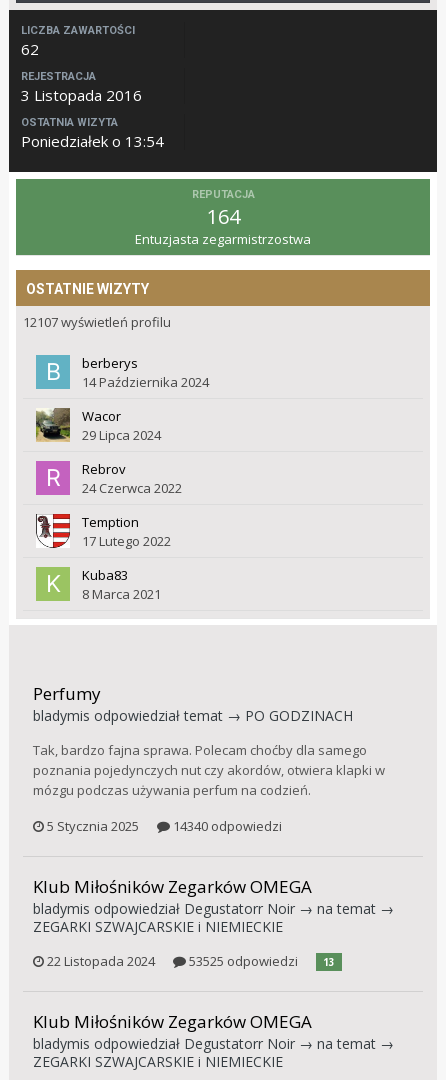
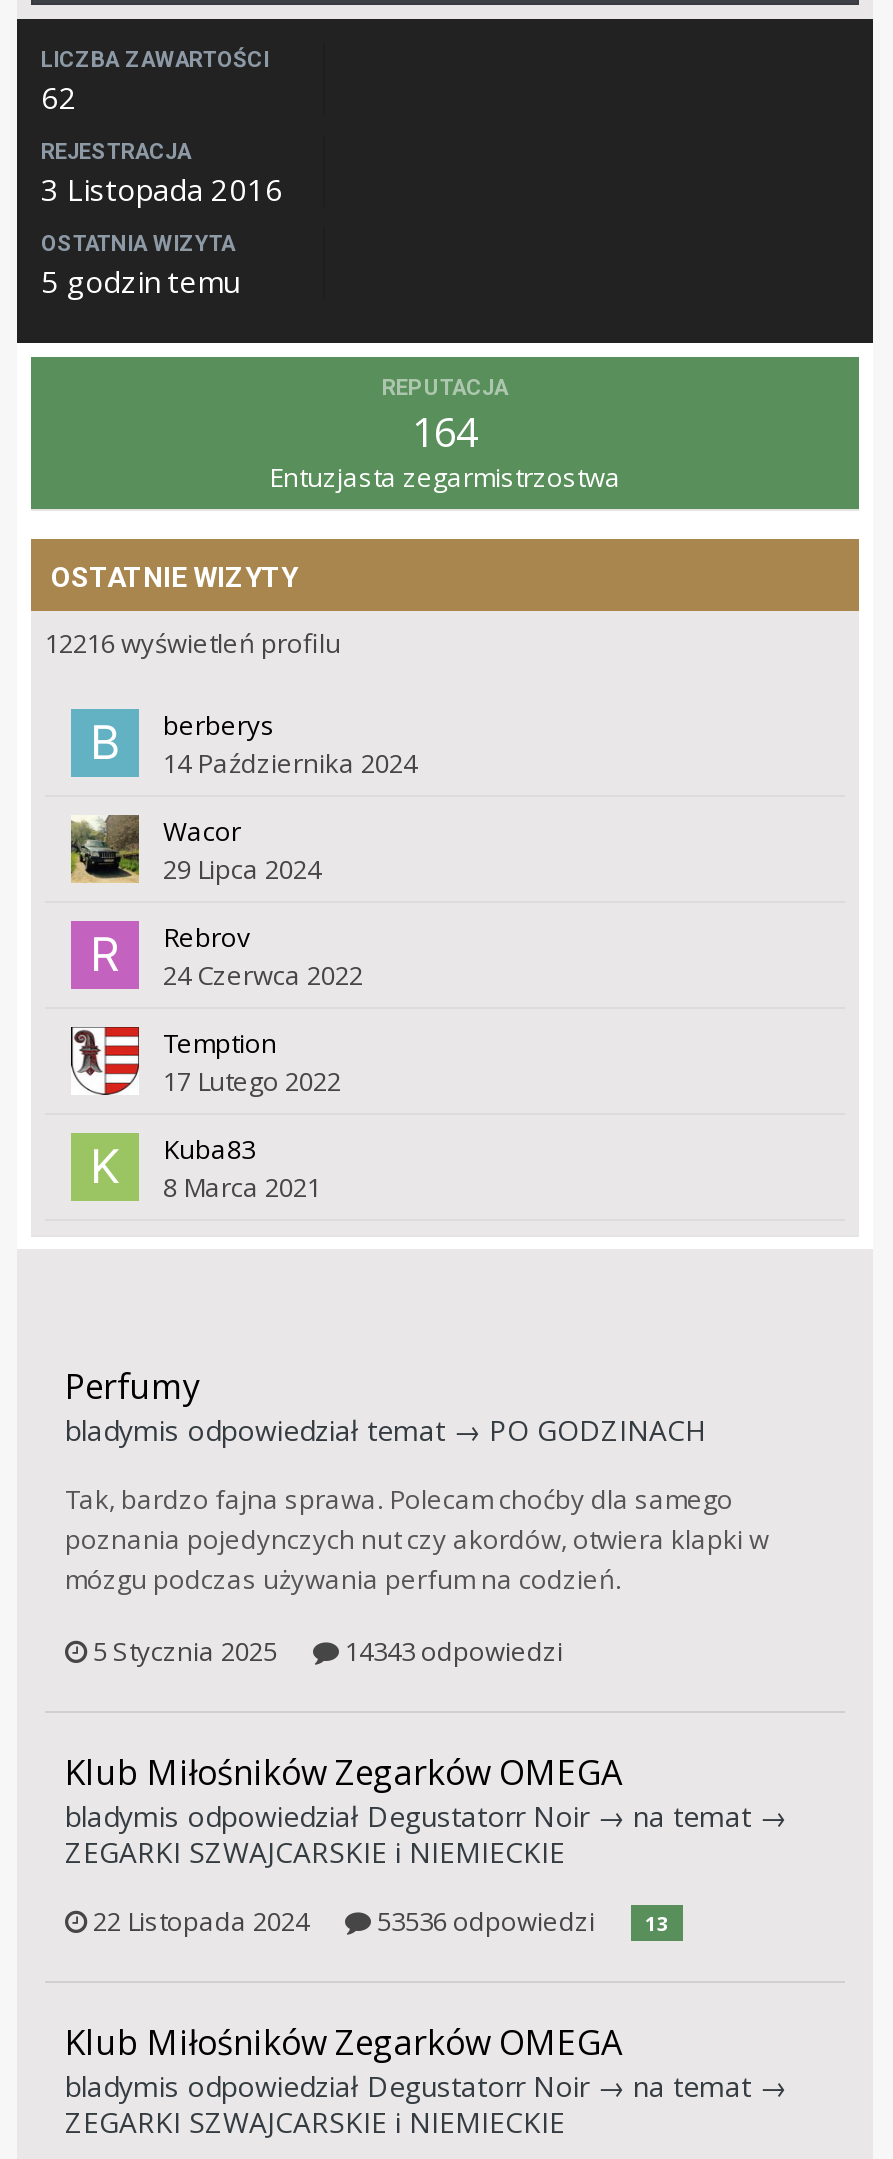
- Poniedziałek o 13:54
+ 5 godzin temu

- 12107 wyświetleń profilu
+ 12216 wyświetleń profilu

- 5 Stycznia 2025 14340 odpowiedzi
+ 5 Stycznia 2025 14343 odpowiedzi

- 22 Listopada 2024 53525 odpowiedzi 13
+ 22 Listopada 2024 53536 odpowiedzi 13
